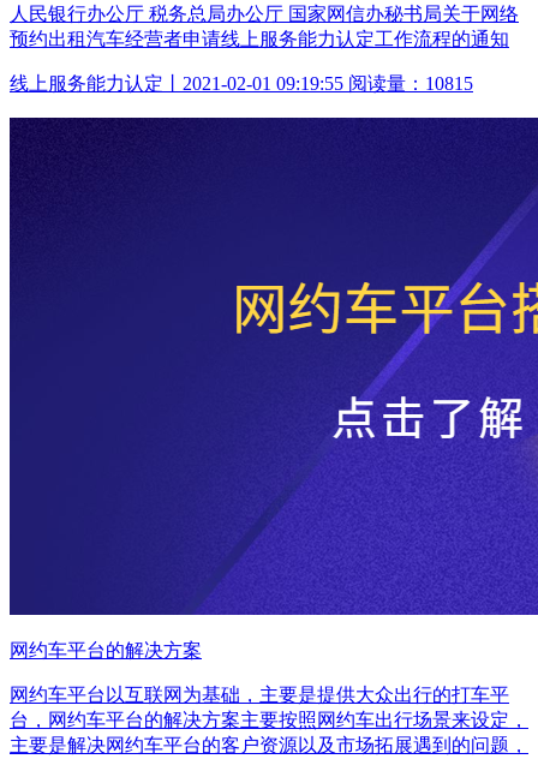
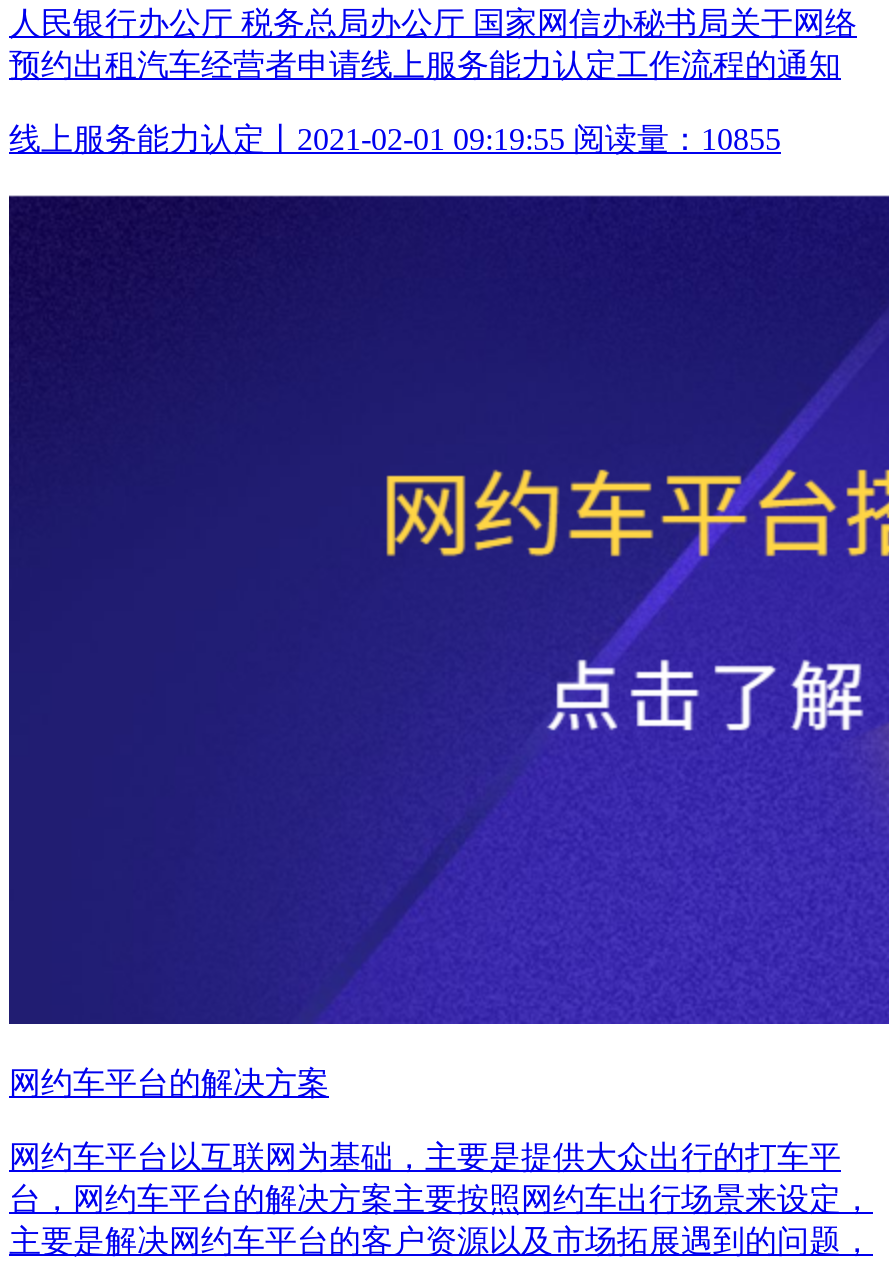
- 线上服务能力认定丨2021-02-01 09:19:55 阅读量：10815
+ 线上服务能力认定丨2021-02-01 09:19:55 阅读量：10855
